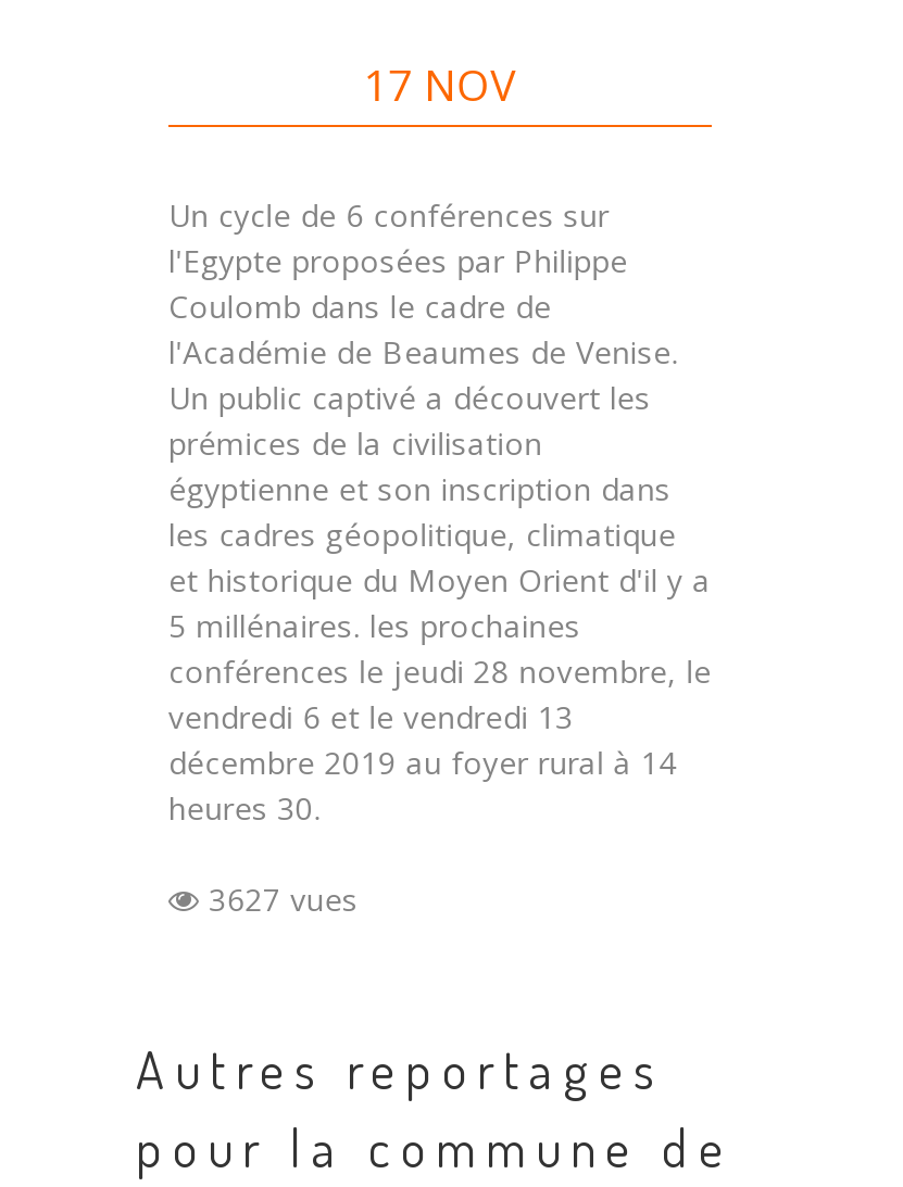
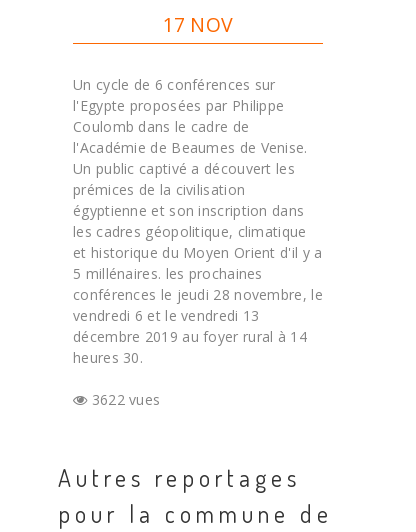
- 3627 vues
+ 3622 vues
